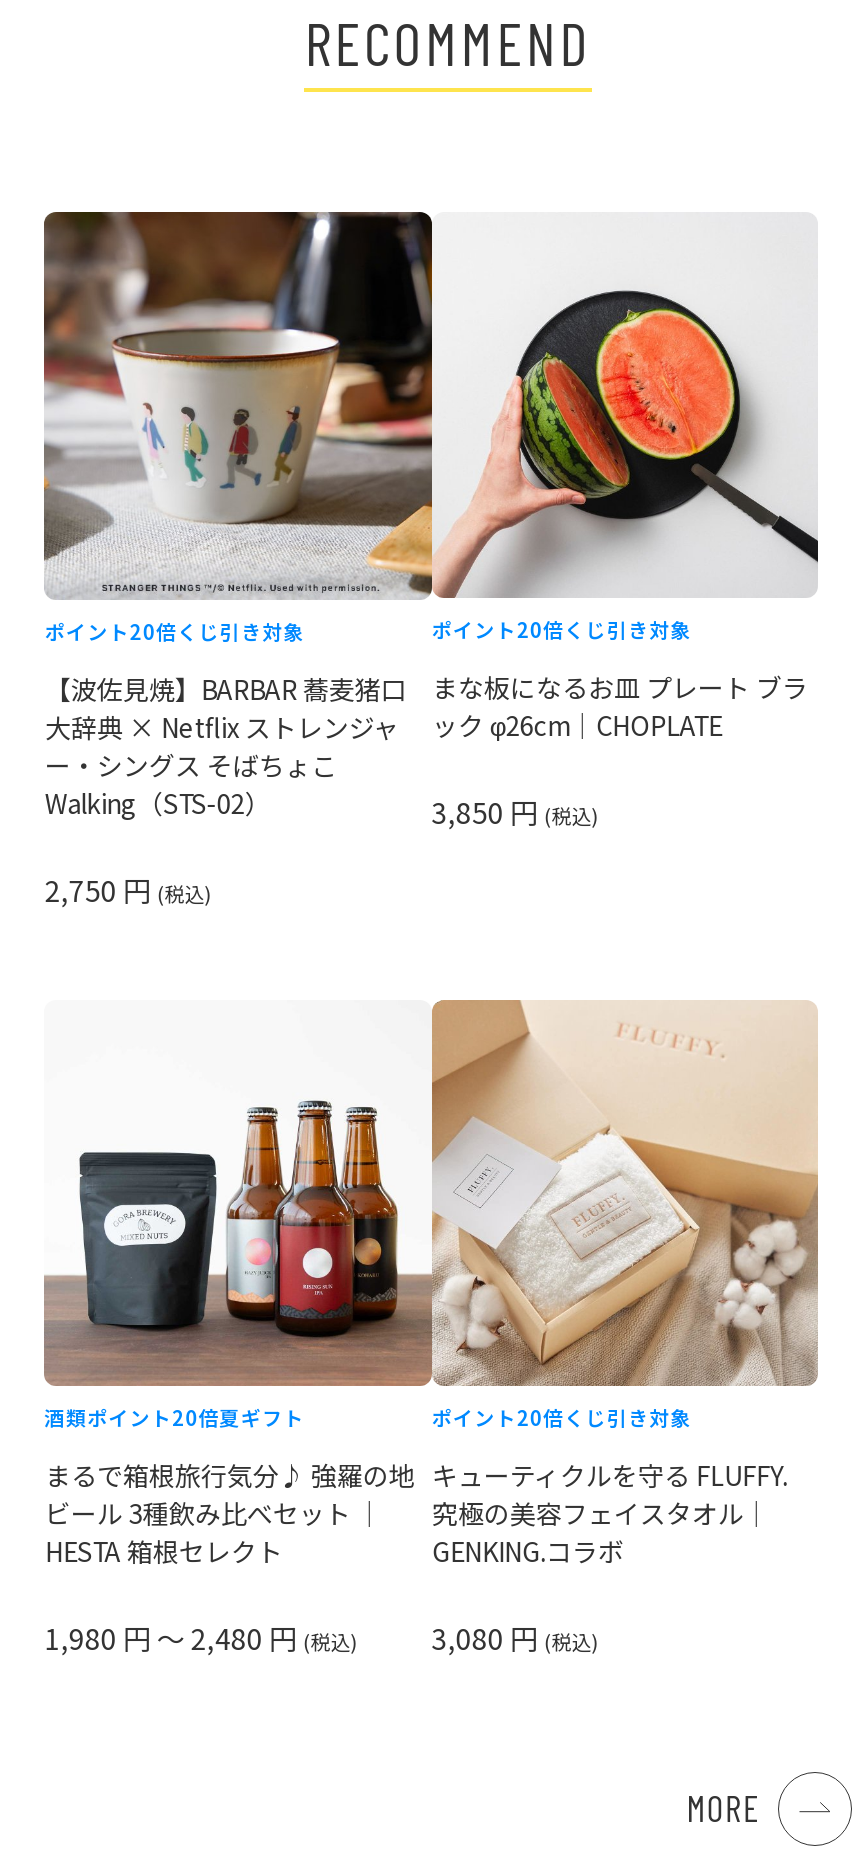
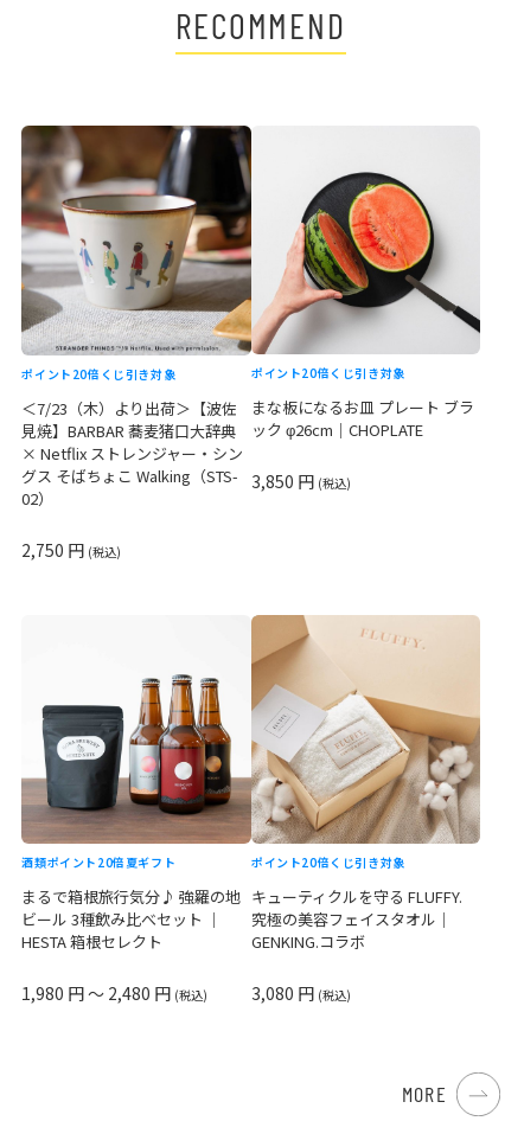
- 【波佐見焼】BARBAR 蕎麦猪口
- 大辞典 × Netflix ストレンジャ
- ー・シングス そばちょこ
- Walking（STS-02）
+ ＜7/23（木）より出荷＞【波佐
+ 見焼】BARBAR 蕎麦猪口大辞典
+ × Netflix ストレンジャー・シン
+ グス そばちょこ Walking（STS-
+ 02）
